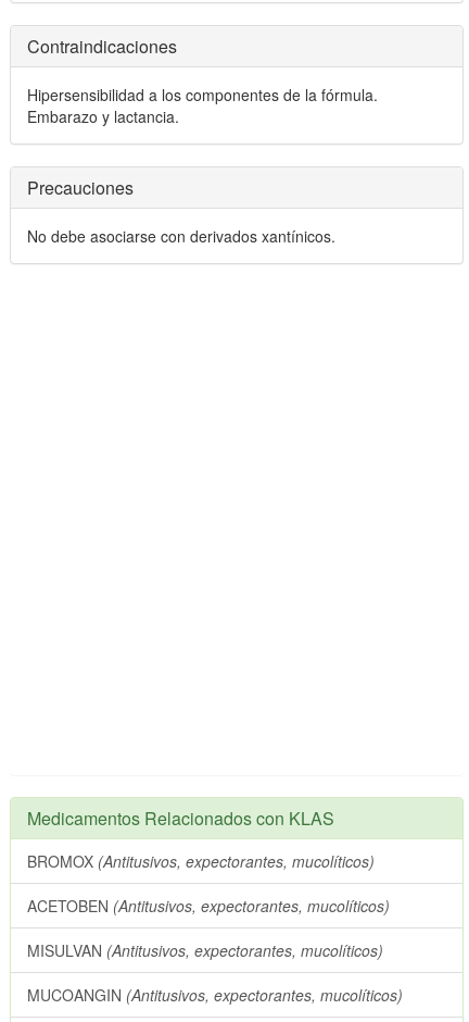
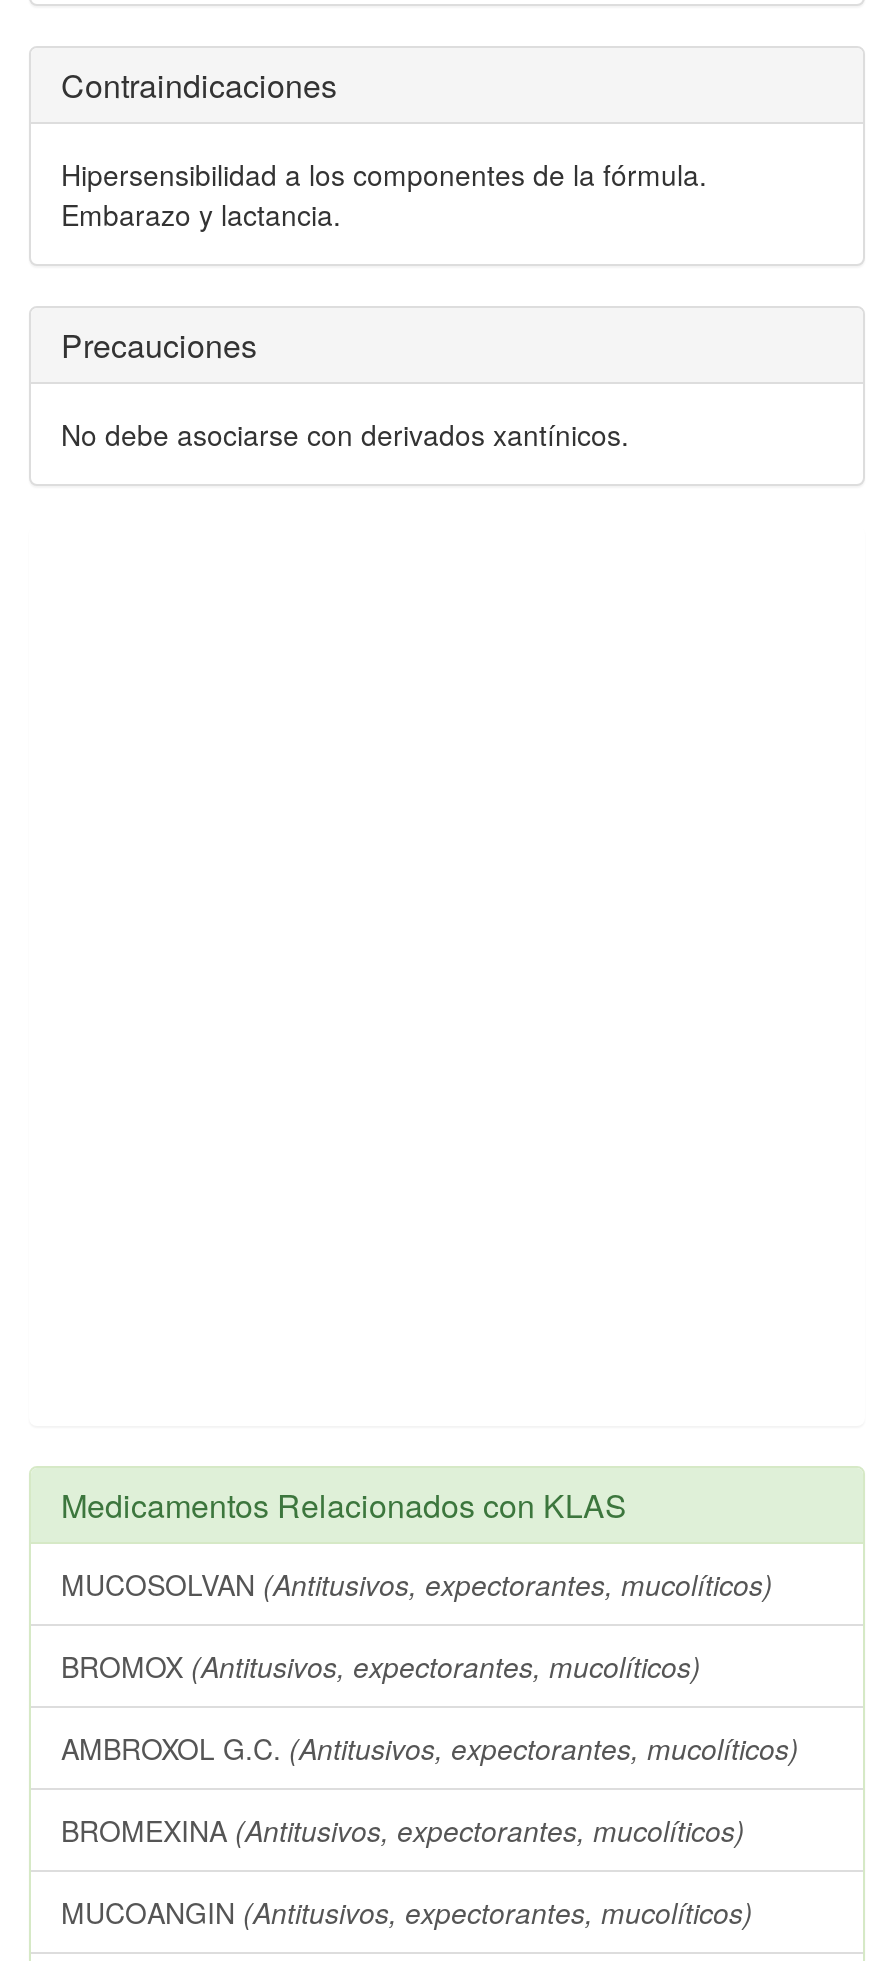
+ MUCOSOLVAN (Antitusivos, expectorantes, mucolíticos)

- ACETOBEN (Antitusivos, expectorantes, mucolíticos)
+ AMBROXOL G.C. (Antitusivos, expectorantes, mucolíticos)

- MISULVAN (Antitusivos, expectorantes, mucolíticos)
+ BROMEXINA (Antitusivos, expectorantes, mucolíticos)
